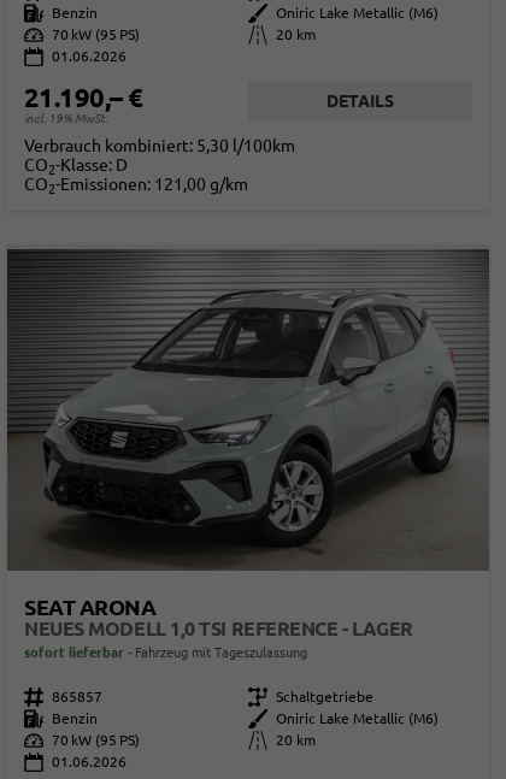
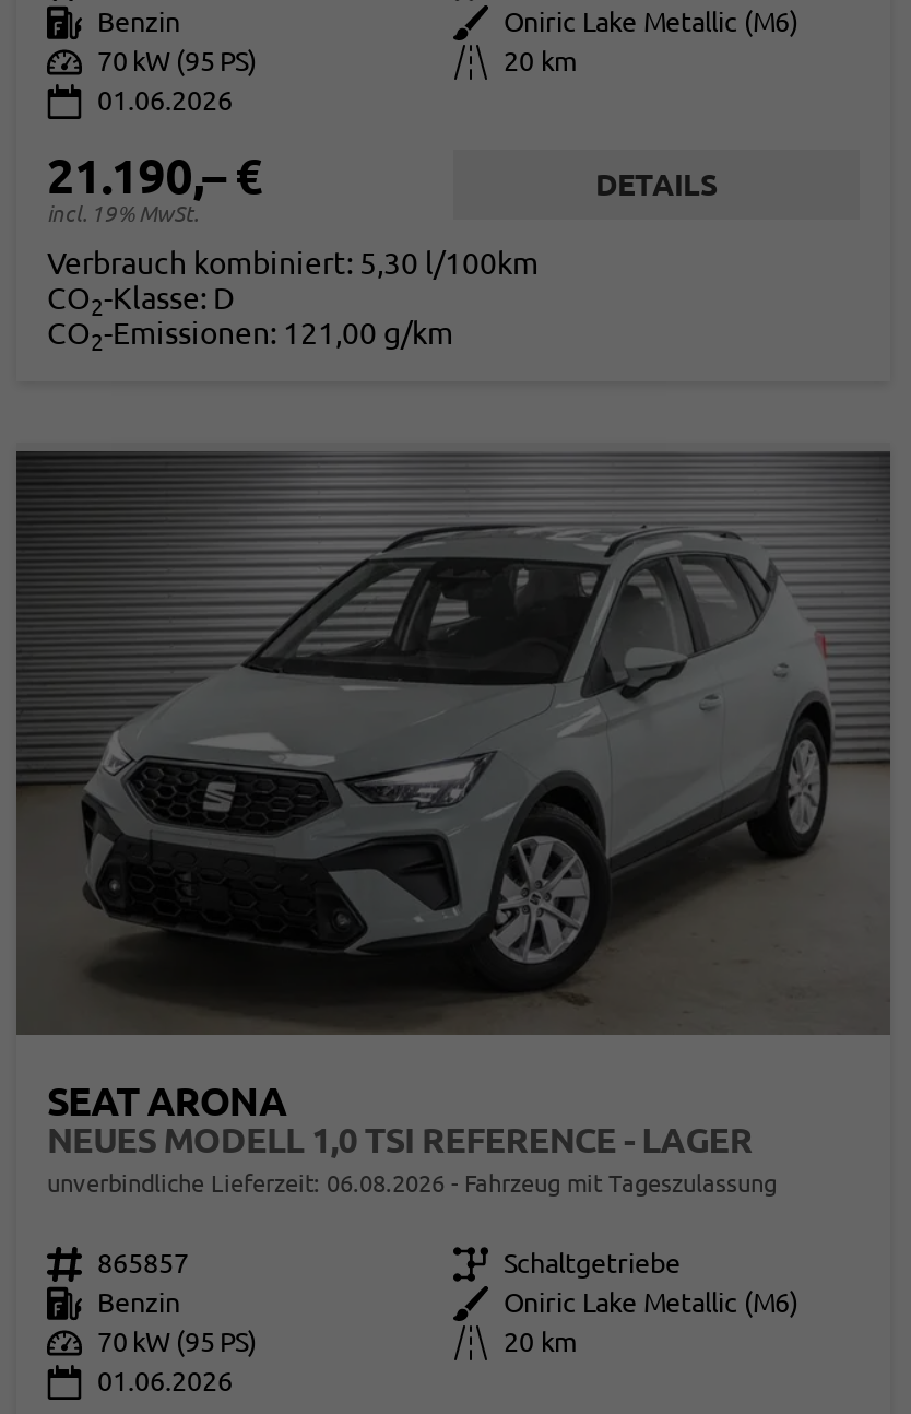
- sofort lieferbar Fahrzeug mit Tageszulassung
+ unverbindliche Lieferzeit: 06.08.2026 Fahrzeug mit Tageszulassung
